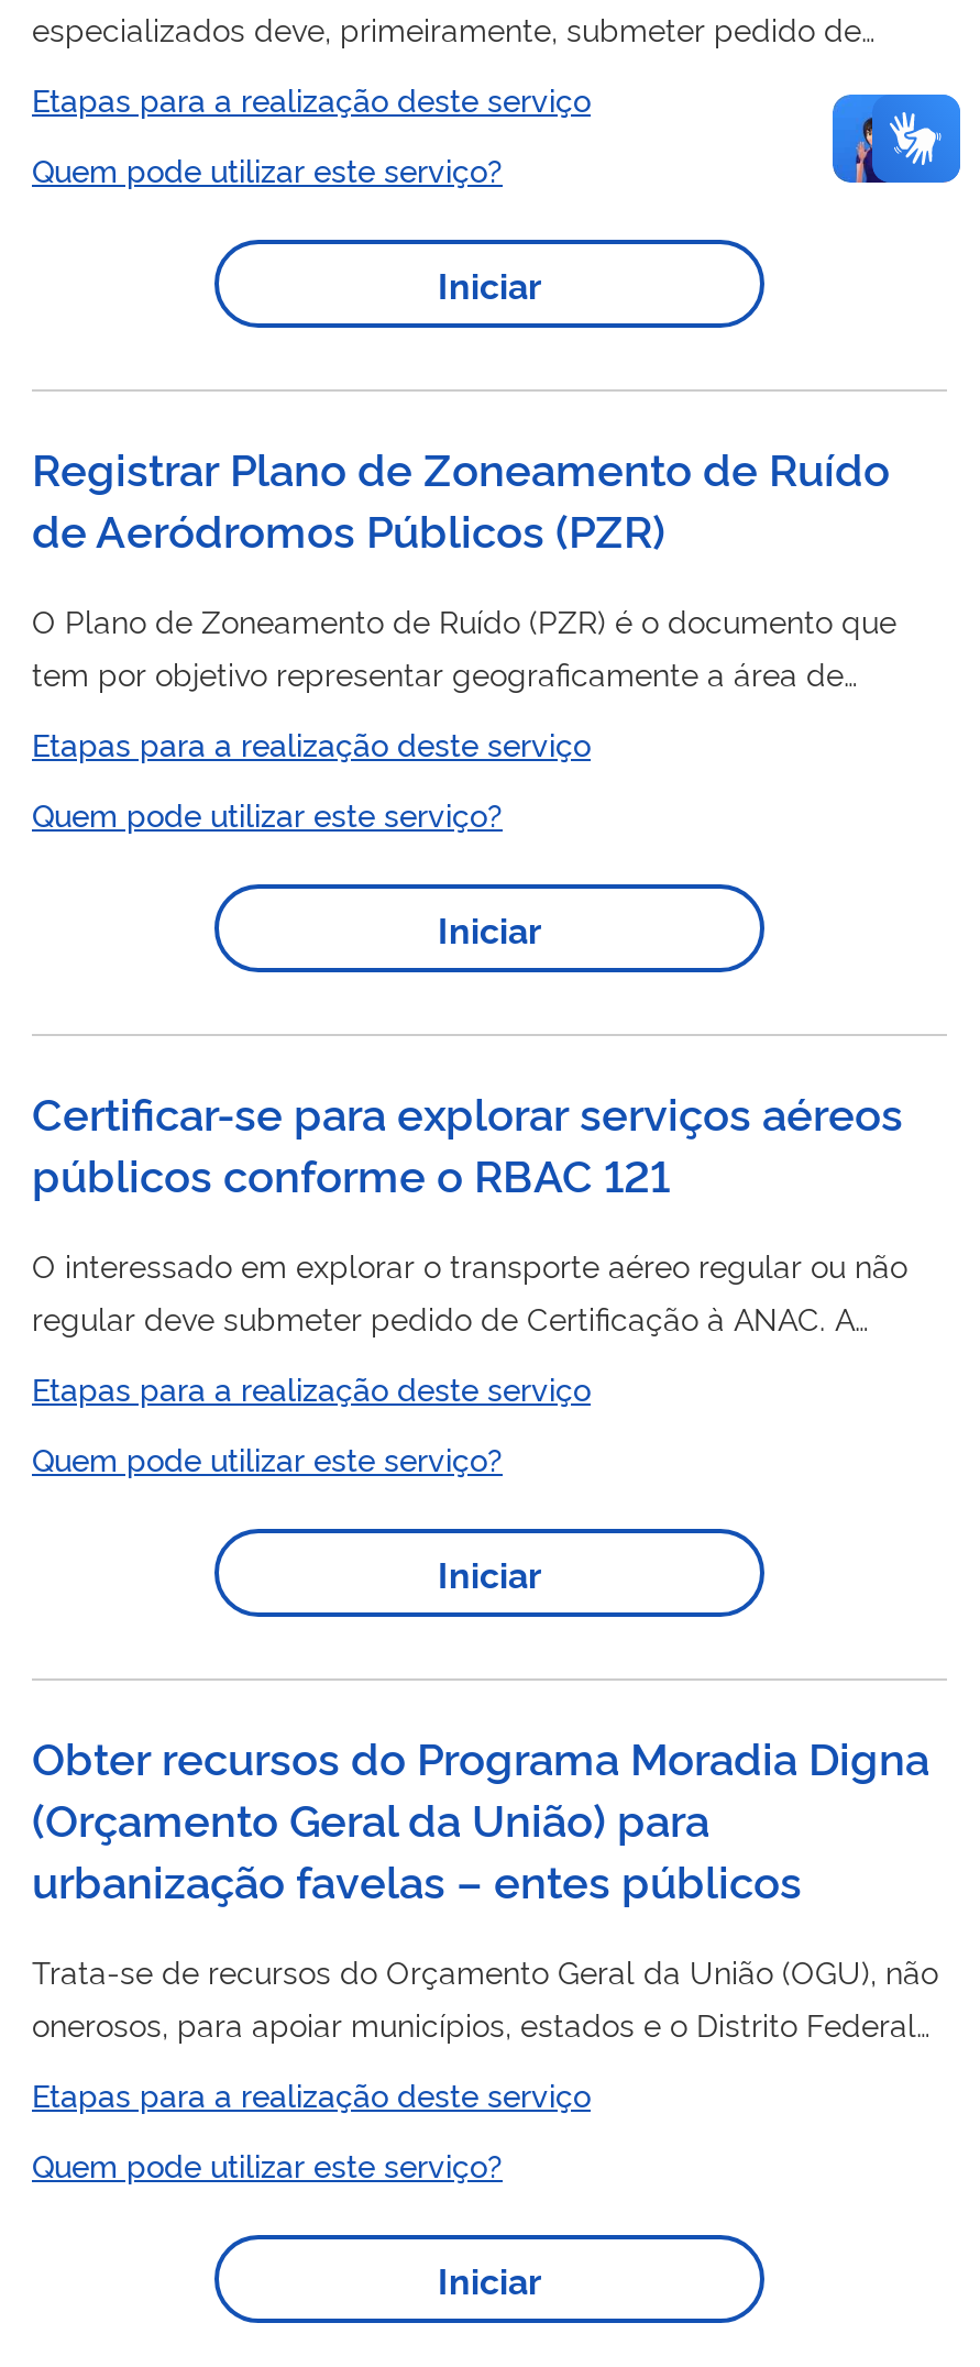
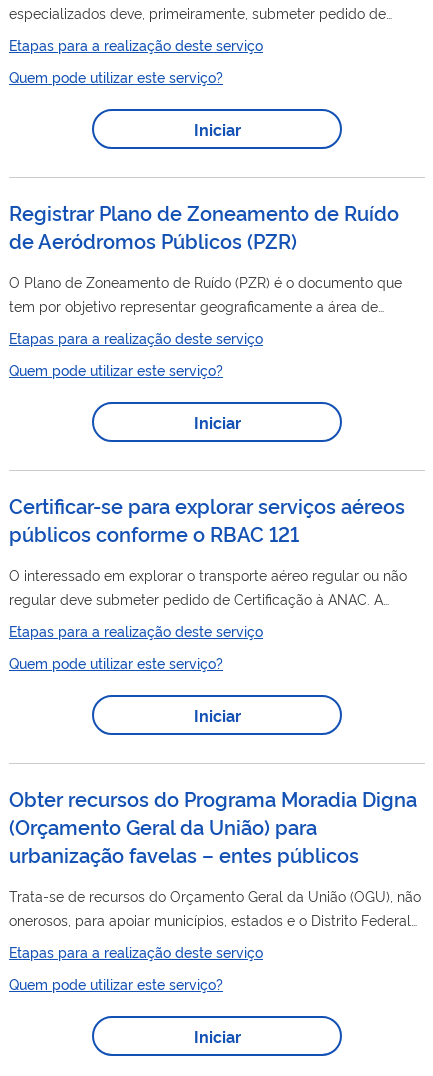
- [image]
